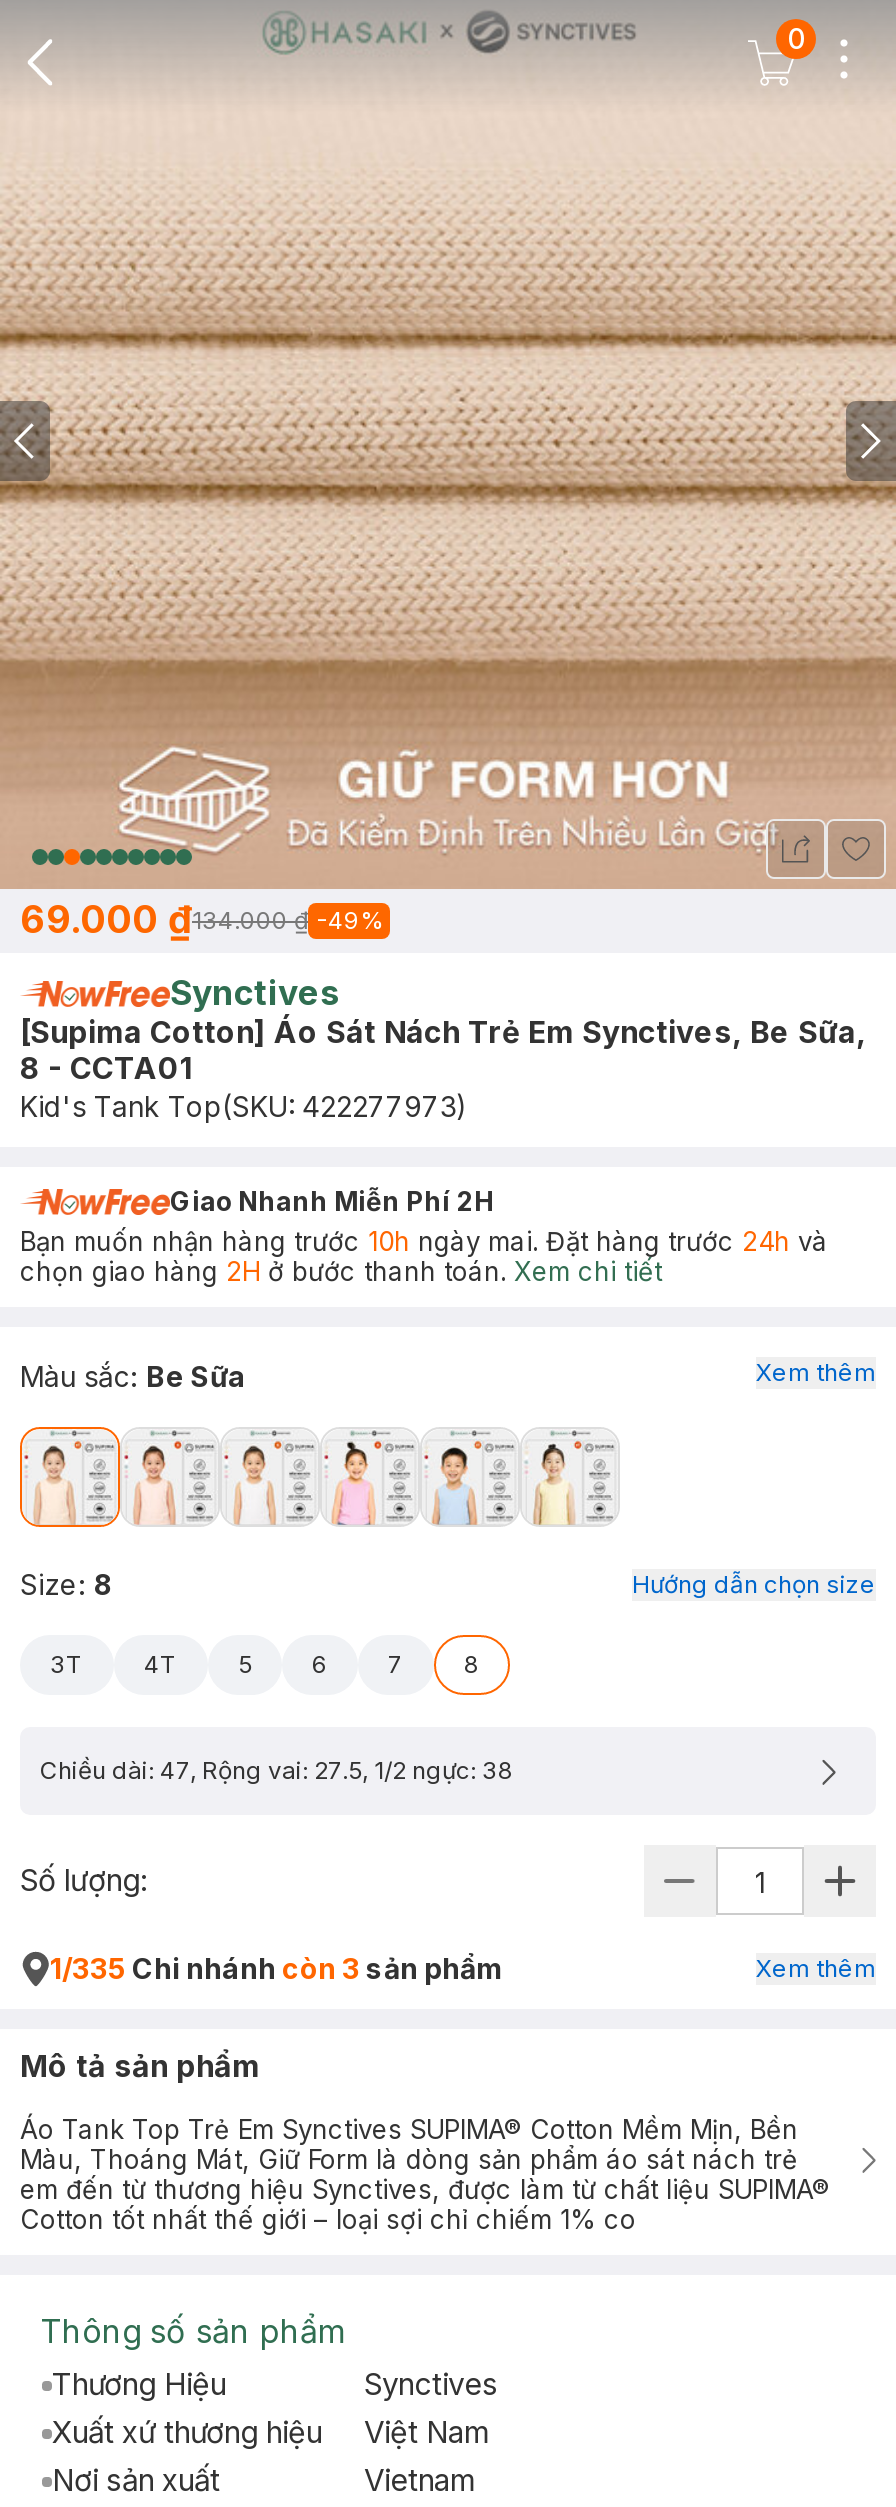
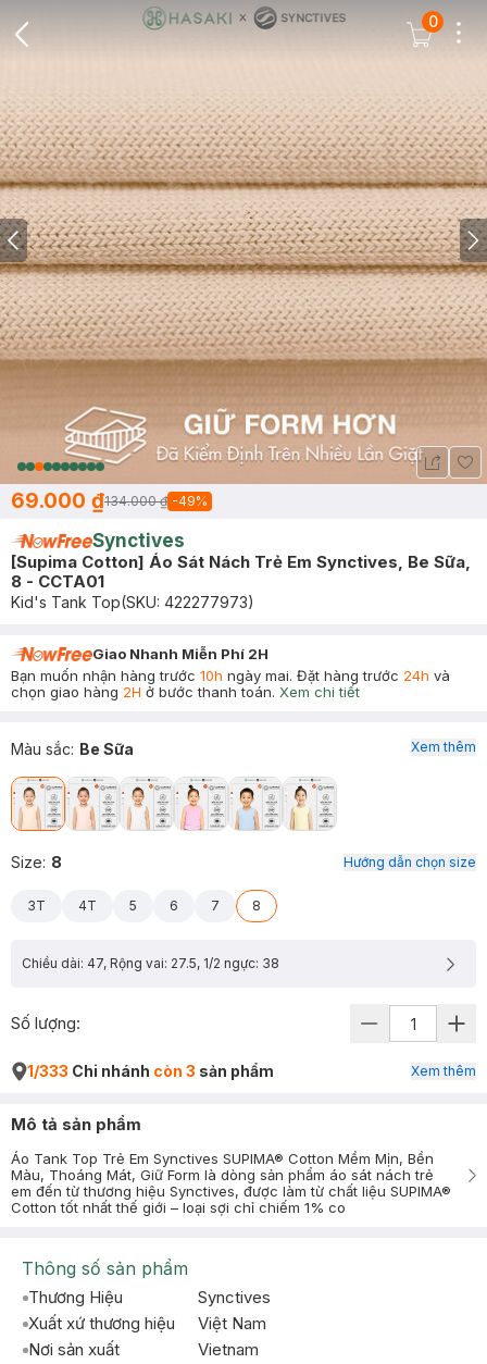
- 1/335 Chi nhánh còn 3 sản phẩm
+ 1/333 Chi nhánh còn 3 sản phẩm
